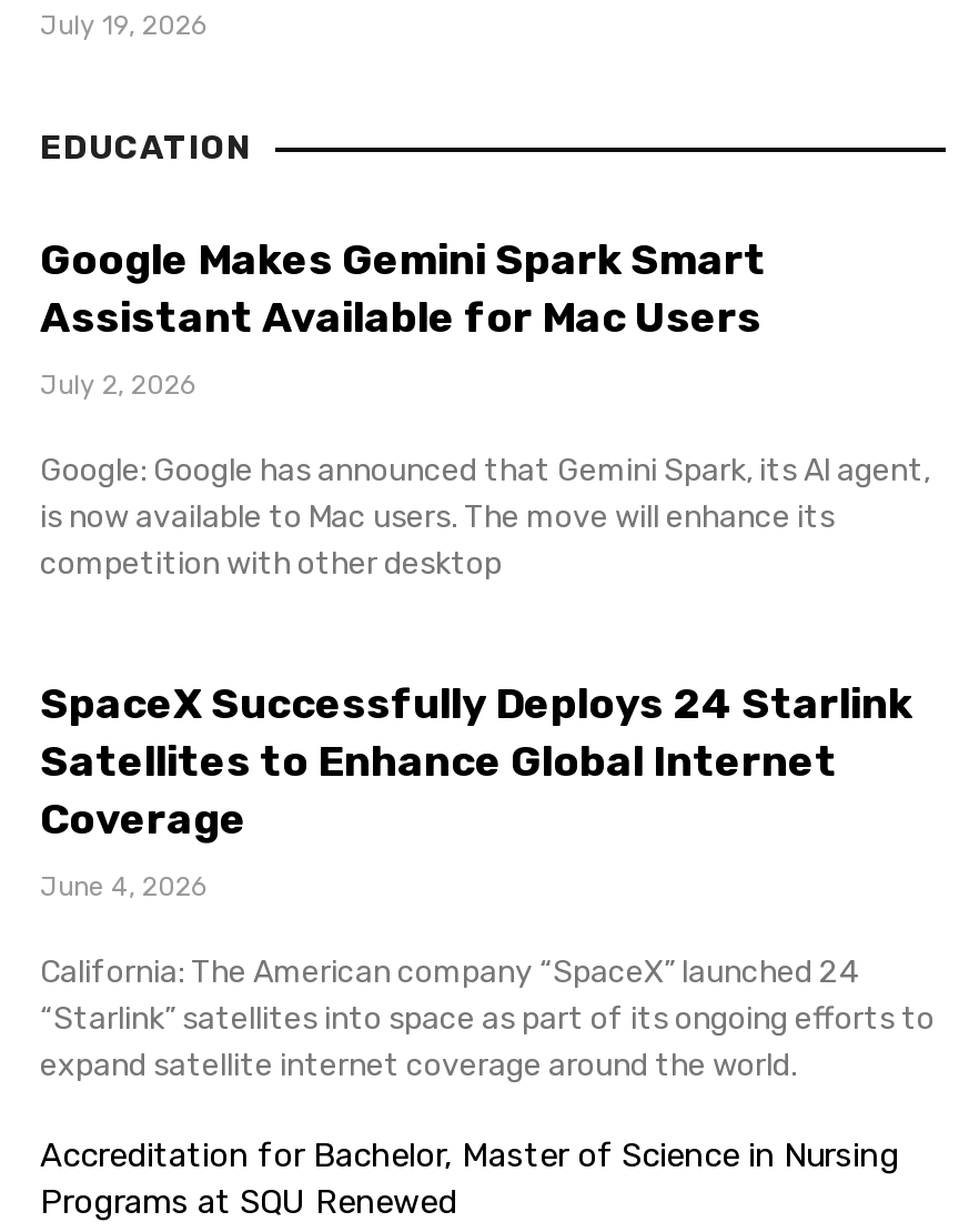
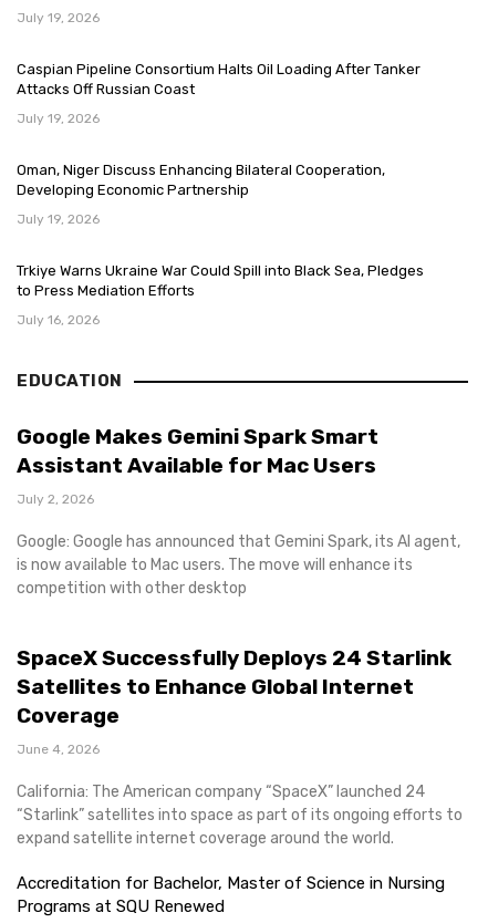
+ Caspian Pipeline Consortium Halts Oil Loading After Tanker
+ Attacks Off Russian Coast
+ July 19, 2026
+ Oman, Niger Discuss Enhancing Bilateral Cooperation,
+ Developing Economic Partnership
+ July 19, 2026
+ Trkiye Warns Ukraine War Could Spill into Black Sea, Pledges
+ to Press Mediation Efforts
+ July 16, 2026
